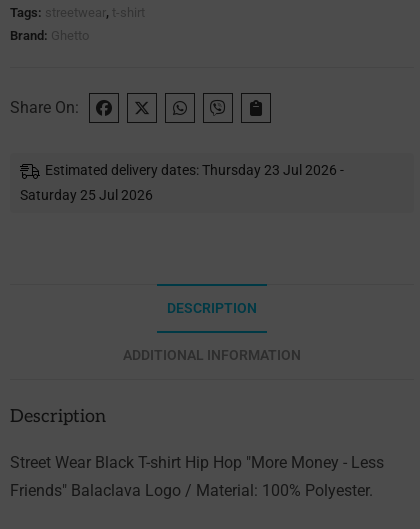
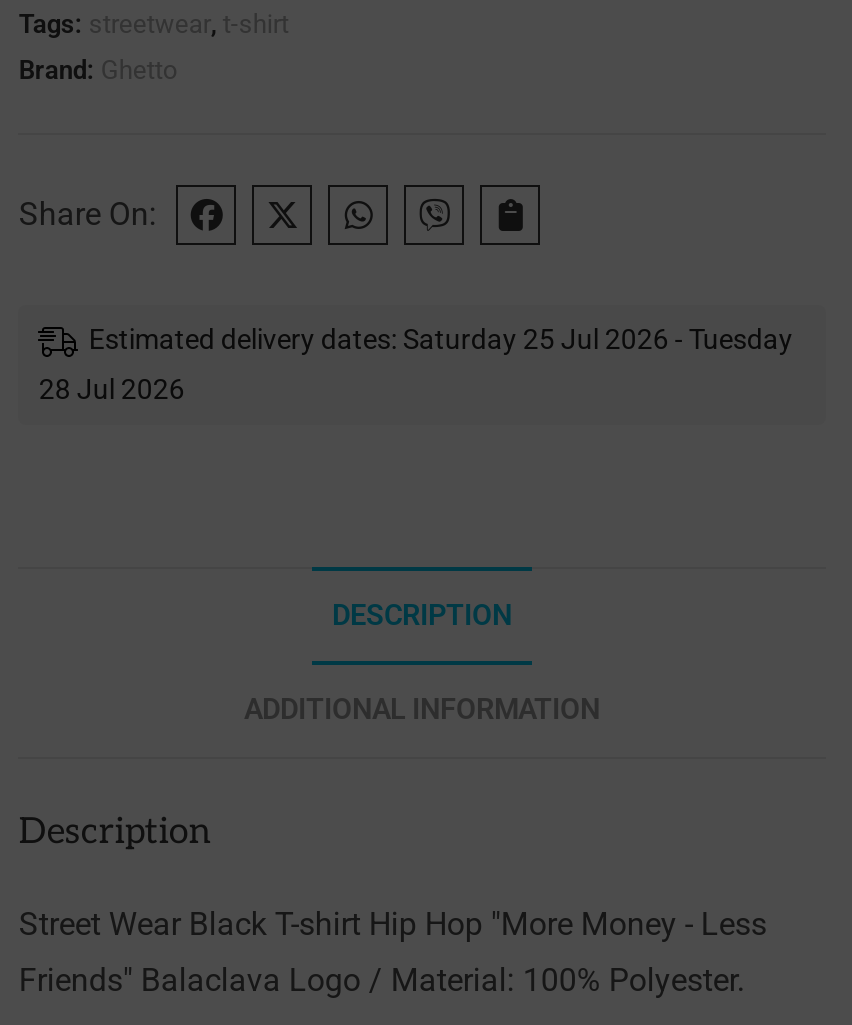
- Estimated delivery dates: Thursday 23 Jul 2026 -
+ Estimated delivery dates: Saturday 25 Jul 2026 - Tuesday

- Saturday 25 Jul 2026
+ 28 Jul 2026
